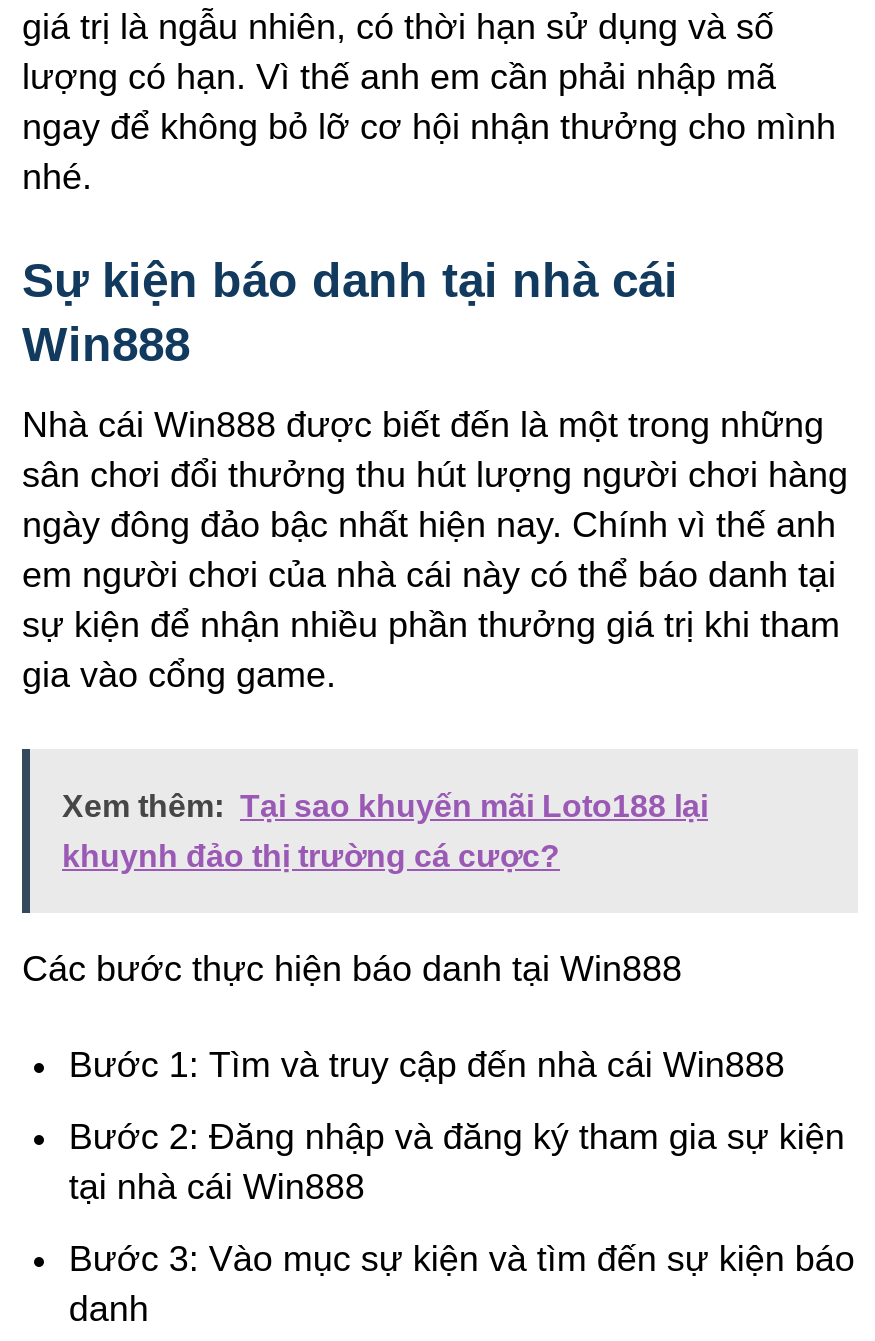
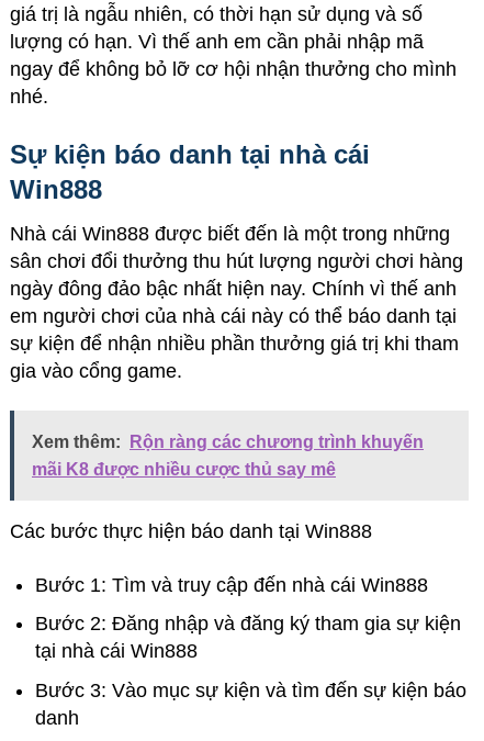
- Xem thêm: Tại sao khuyến mãi Loto188 lại
+ Xem thêm: Rộn ràng các chương trình khuyến

- khuynh đảo thị trường cá cược?
+ mãi K8 được nhiều cược thủ say mê
